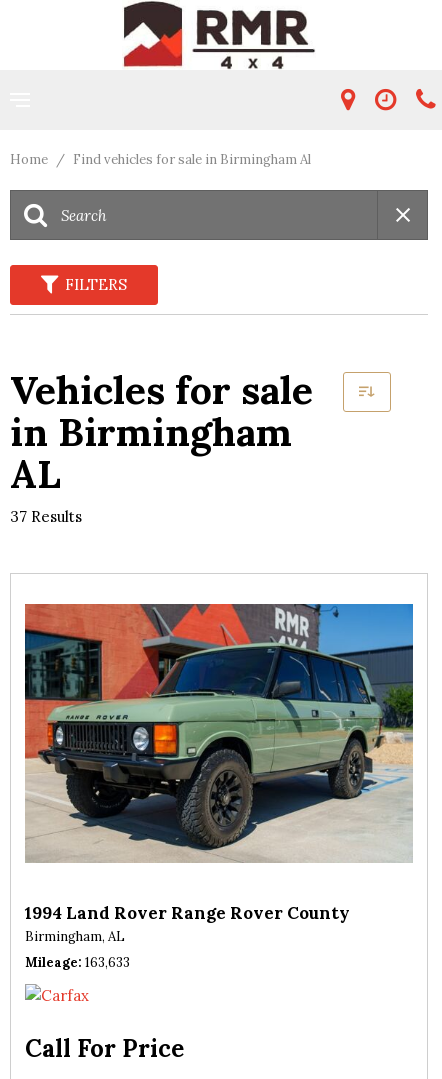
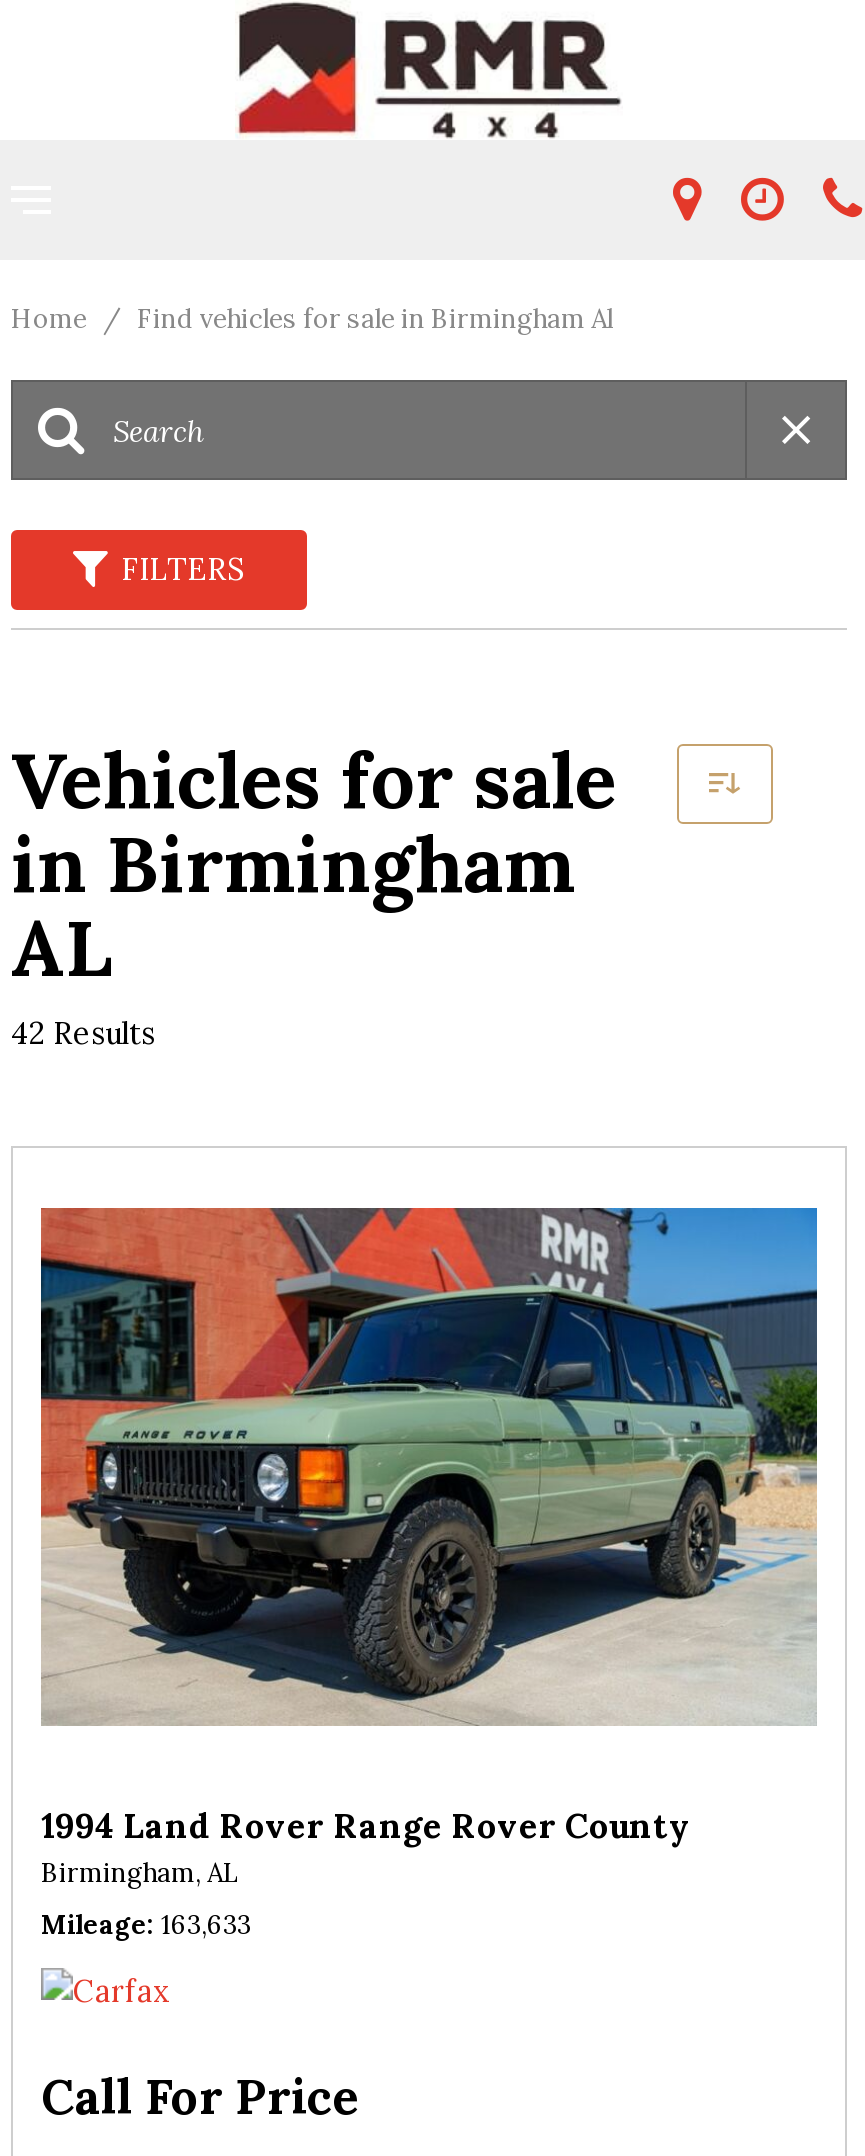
- 37 Results
+ 42 Results
